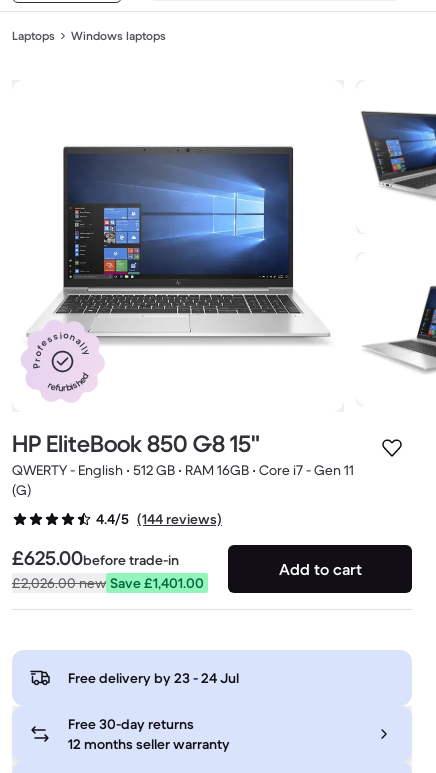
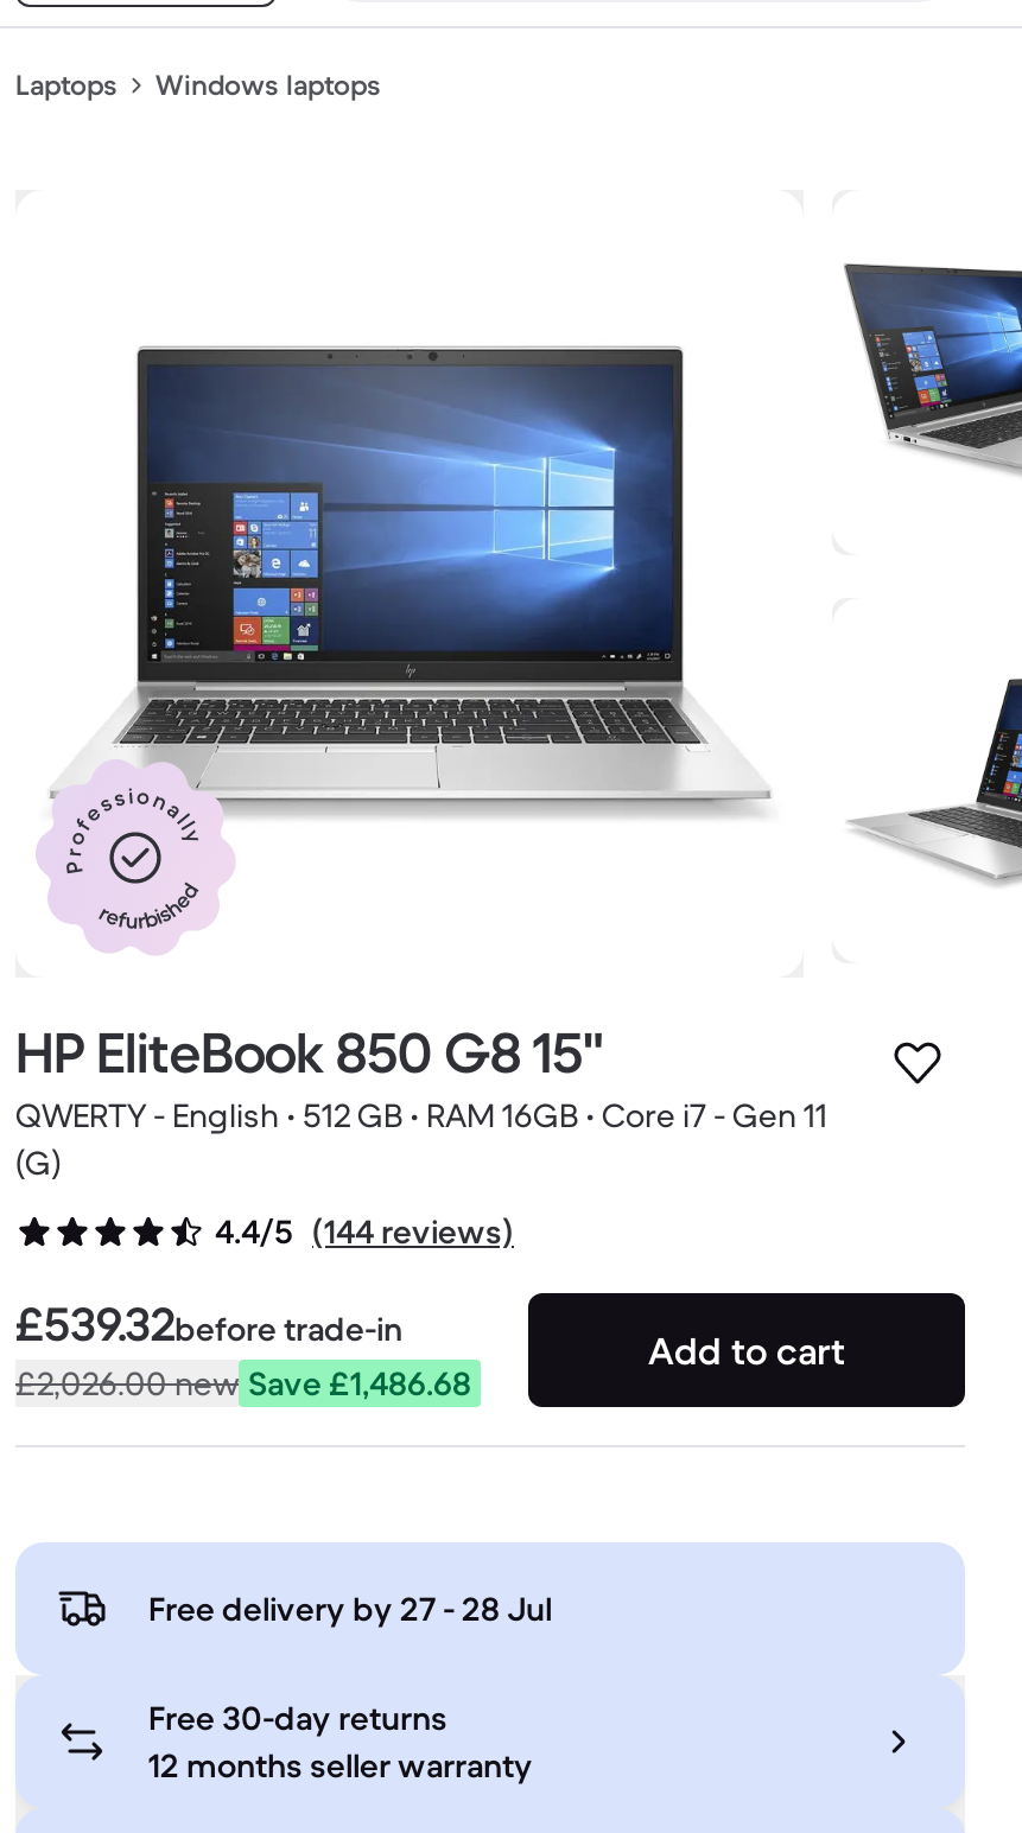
- £625.00before trade-in
+ £539.32before trade-in

- £2,026.00new Save £1,401.00
+ £2,026.00new Save £1,486.68

- Free delivery by 23 - 24 Jul
+ Free delivery by 27 - 28 Jul
